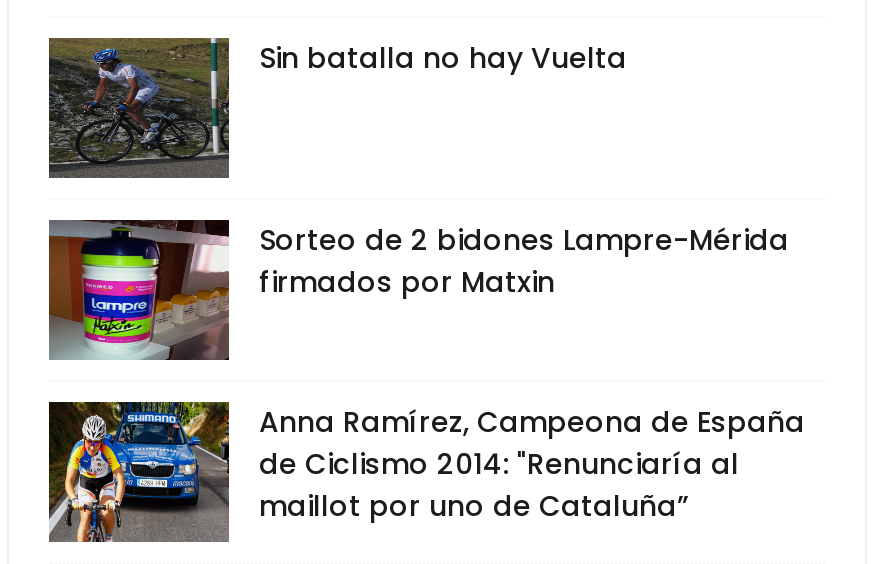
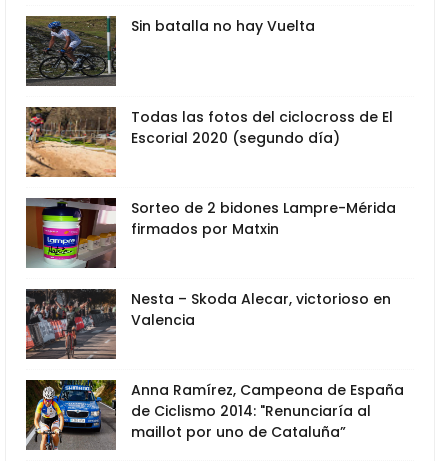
+ [image]
+ Todas las fotos del ciclocross de El
+ Escorial 2020 (segundo día)

+ [image]
+ Nesta – Skoda Alecar, victorioso en
+ Valencia
